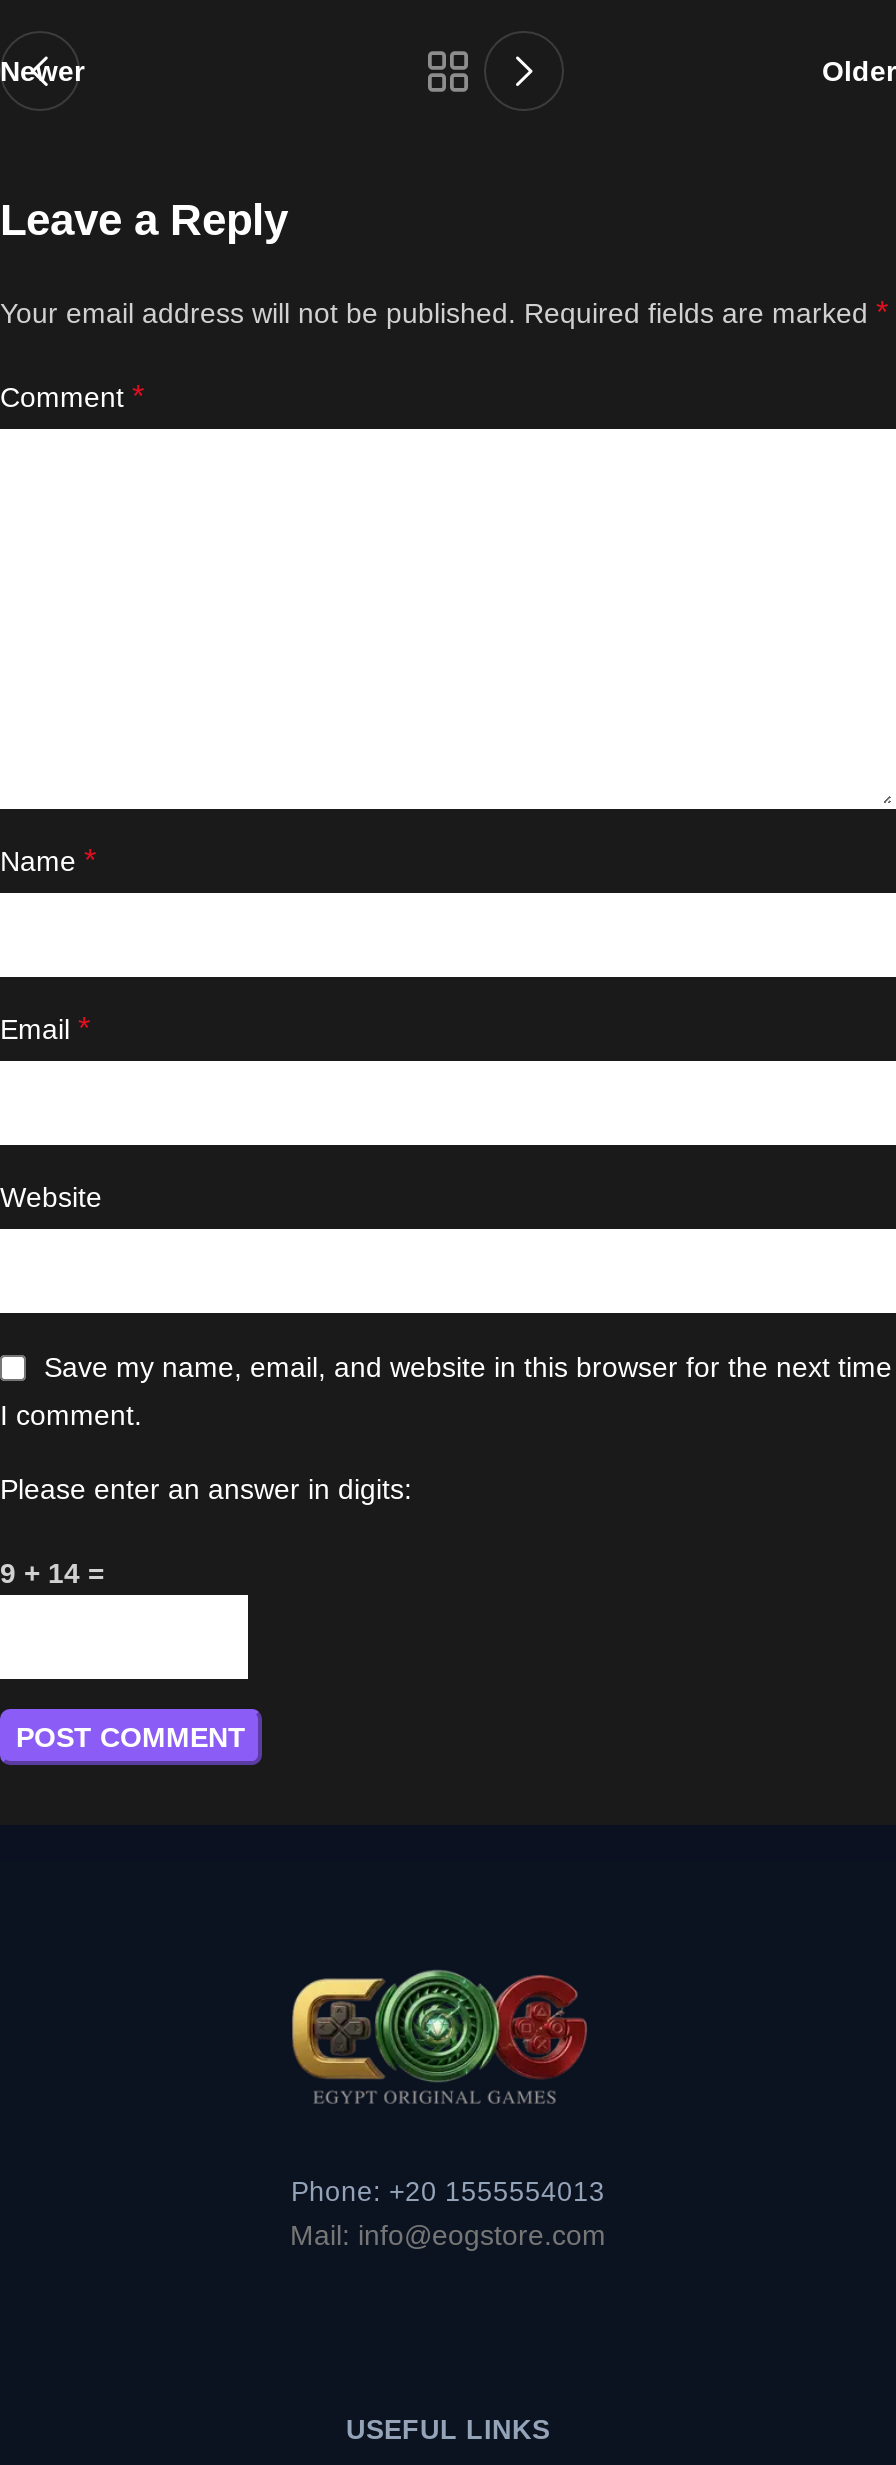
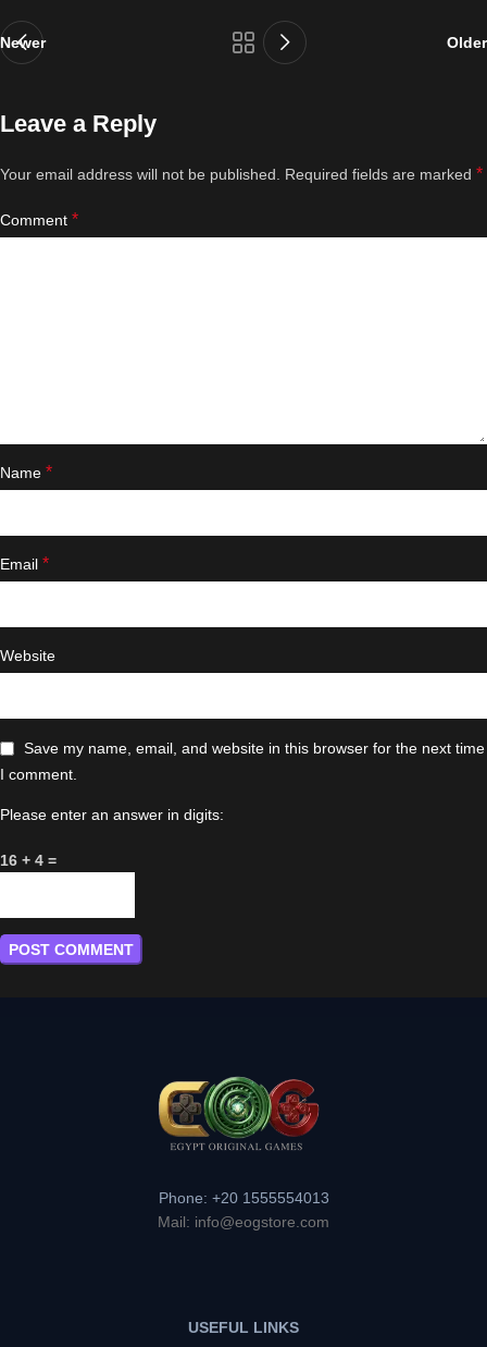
- 9 + 14 =
+ 16 + 4 =
